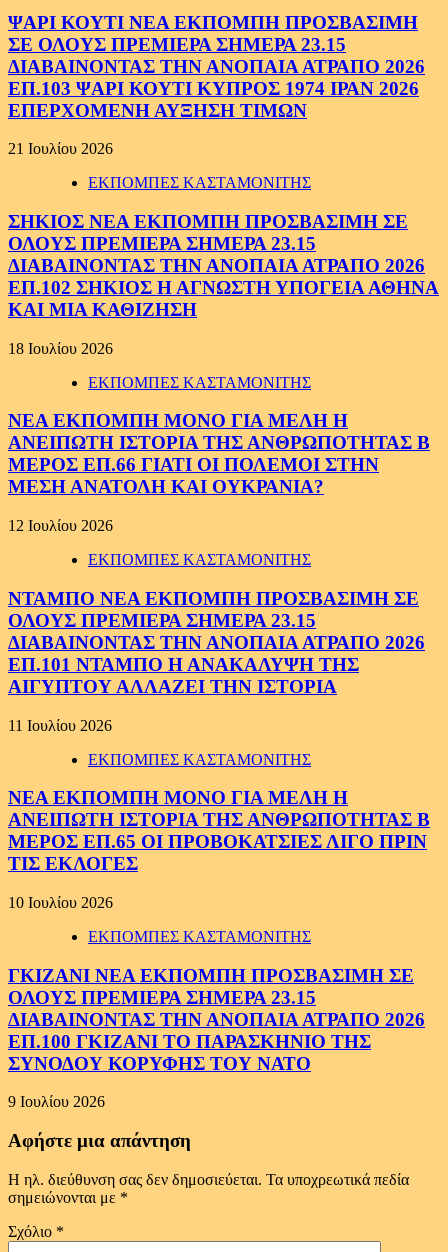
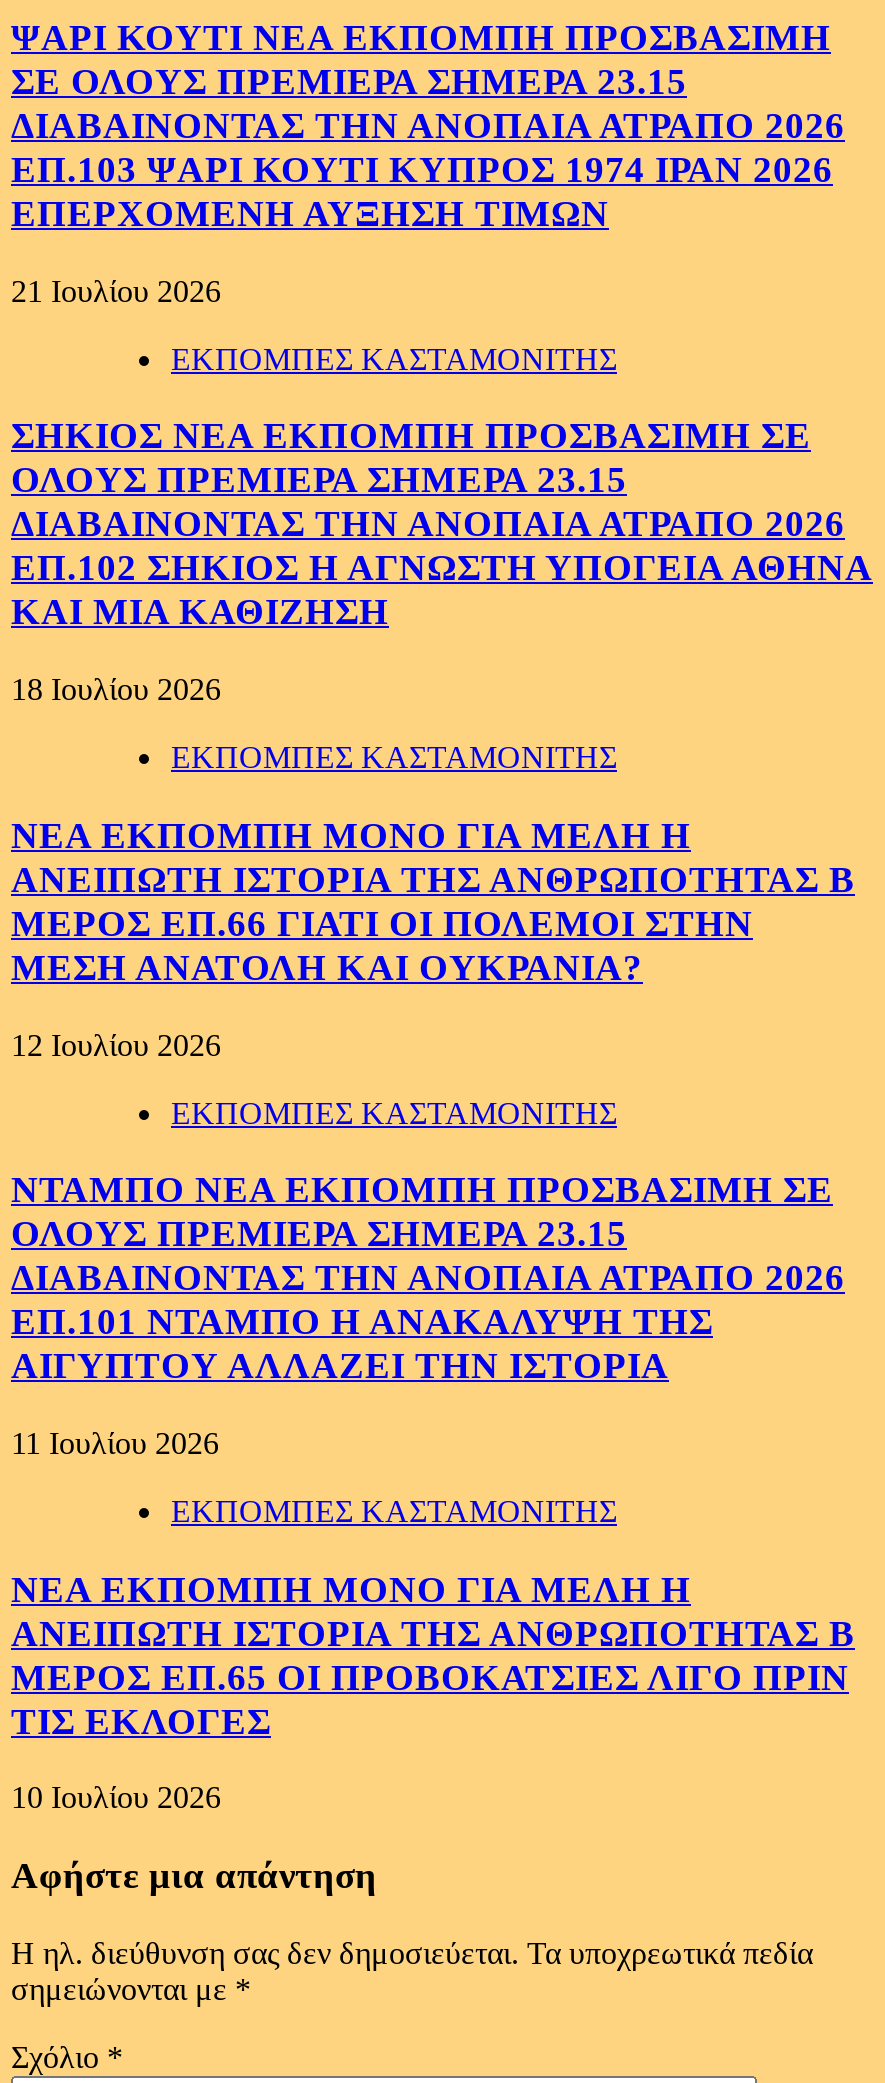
- ΕΚΠΟΜΠΕΣ ΚΑΣΤΑΜΟΝΙΤΗΣ
- ΓΚΙΖΑΝΙ ΝΕΑ ΕΚΠΟΜΠΗ ΠΡΟΣΒΑΣΙΜΗ ΣΕ
- ΟΛΟΥΣ ΠΡΕΜΙΕΡΑ ΣΗΜΕΡΑ 23.15
- ΔΙΑΒΑΙΝΟΝΤΑΣ ΤΗΝ ΑΝΟΠΑΙΑ ΑΤΡΑΠΟ 2026
- ΕΠ.100 ΓΚΙΖΑΝΙ ΤΟ ΠΑΡΑΣΚΗΝΙΟ ΤΗΣ
- ΣΥΝΟΔΟΥ ΚΟΡΥΦΗΣ ΤΟΥ ΝΑΤΟ
- 9 Ιουλίου 2026
